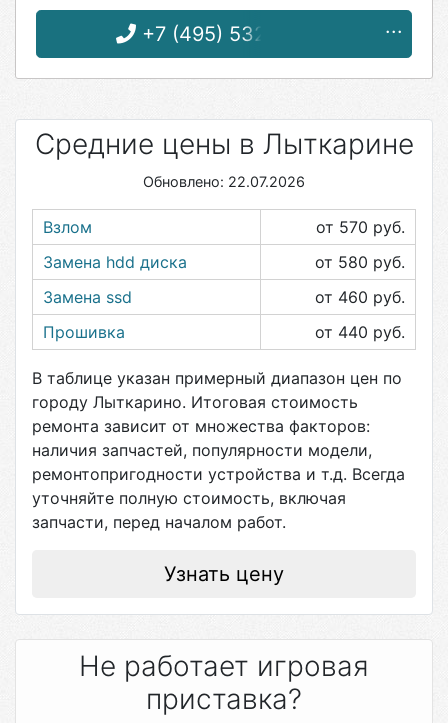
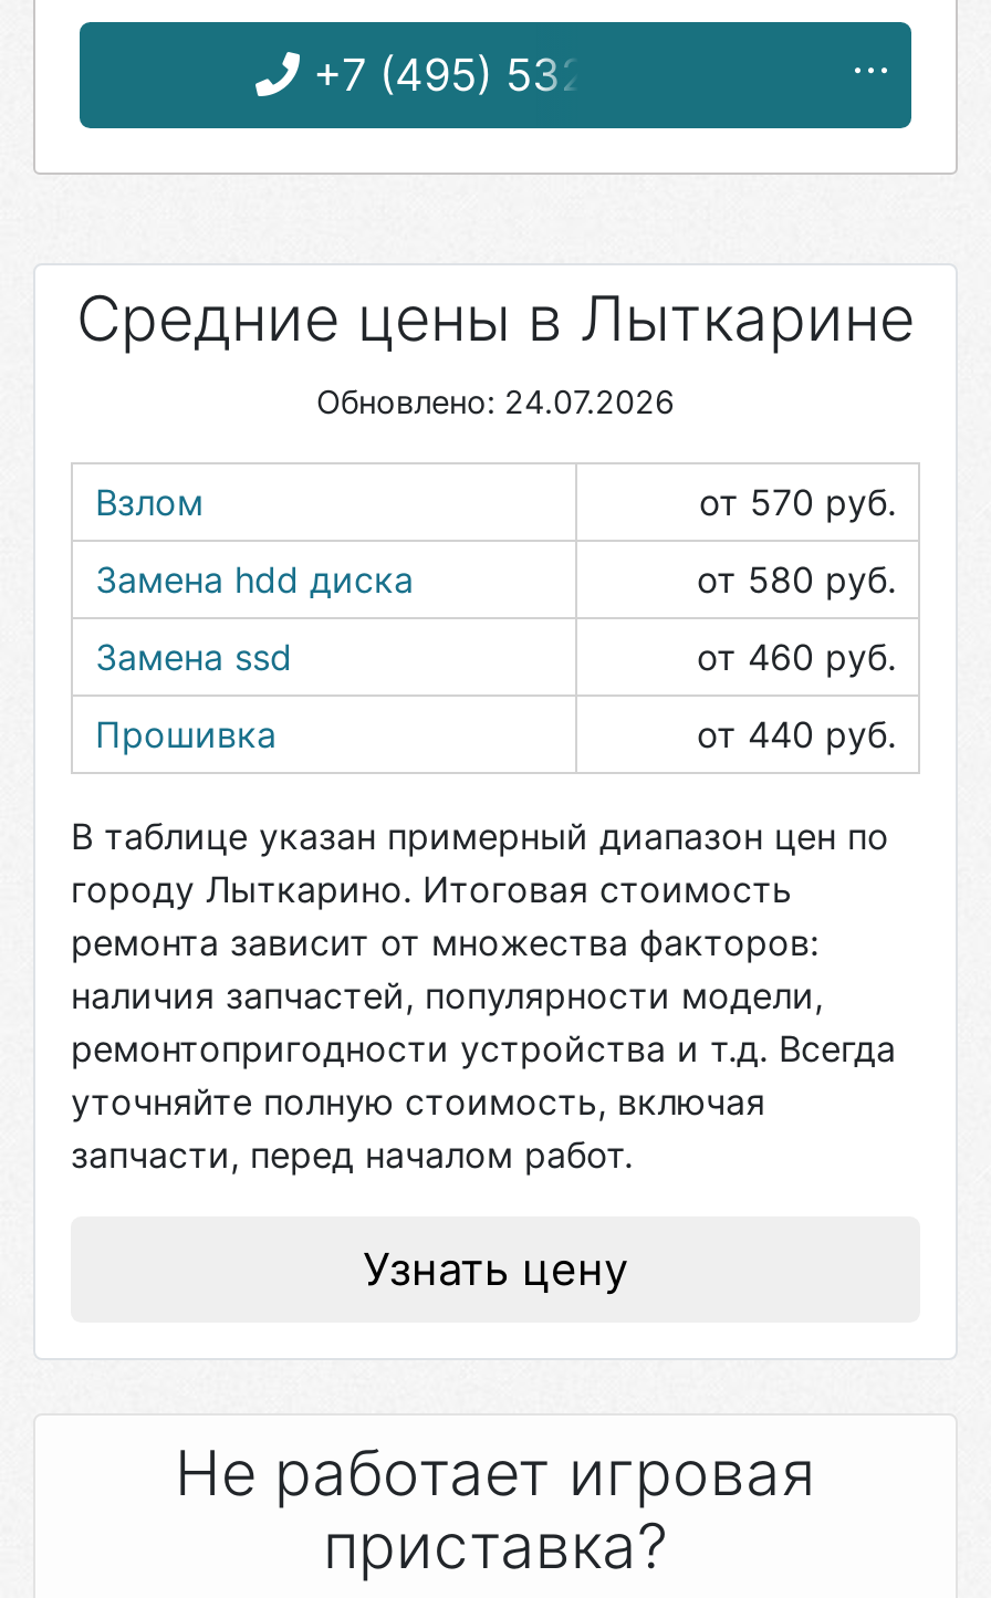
- Обновлено: 22.07.2026
+ Обновлено: 24.07.2026
